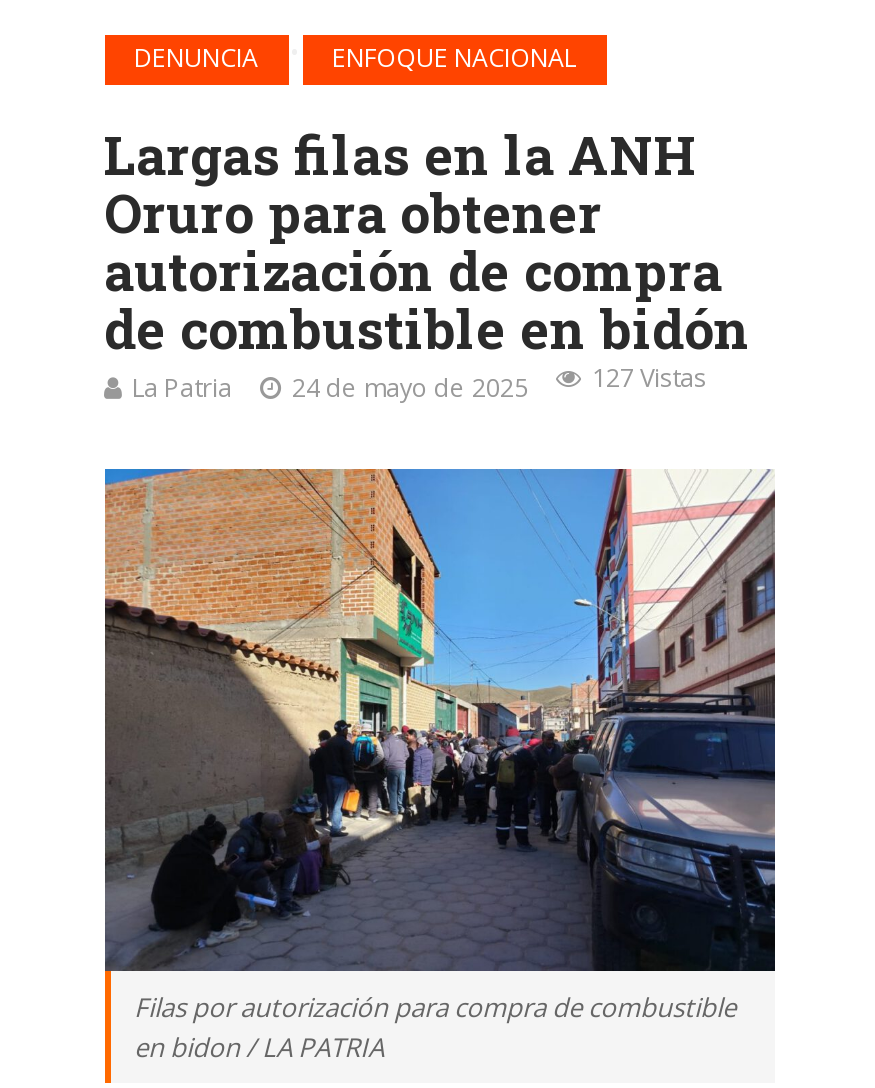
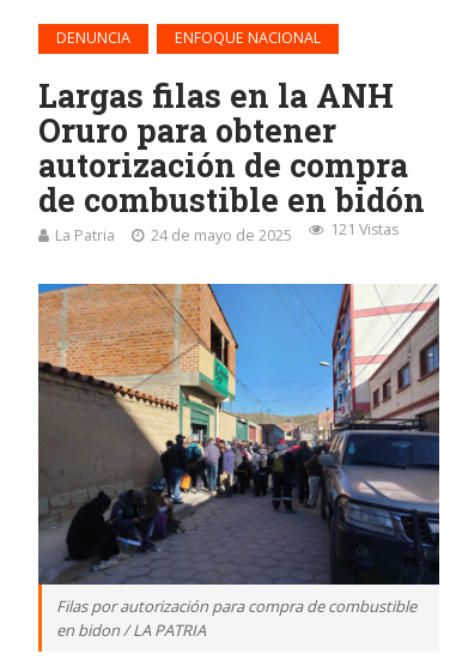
- La Patria 24 de mayo de 2025 127 Vistas
+ La Patria 24 de mayo de 2025 121 Vistas
